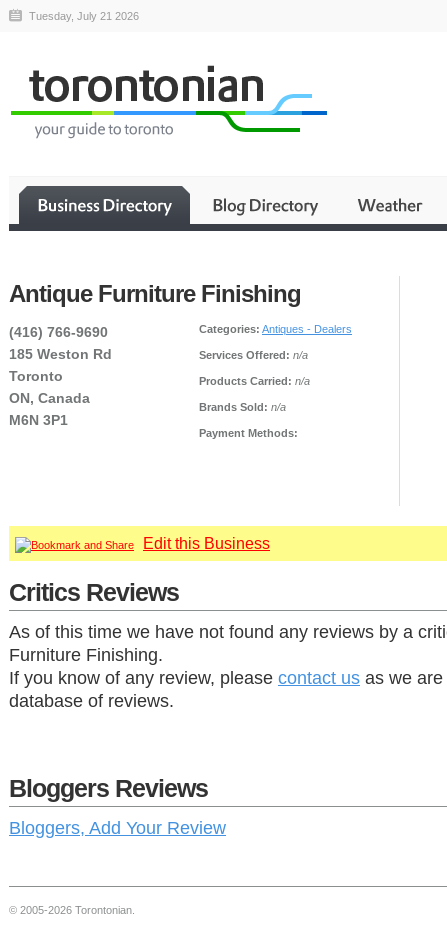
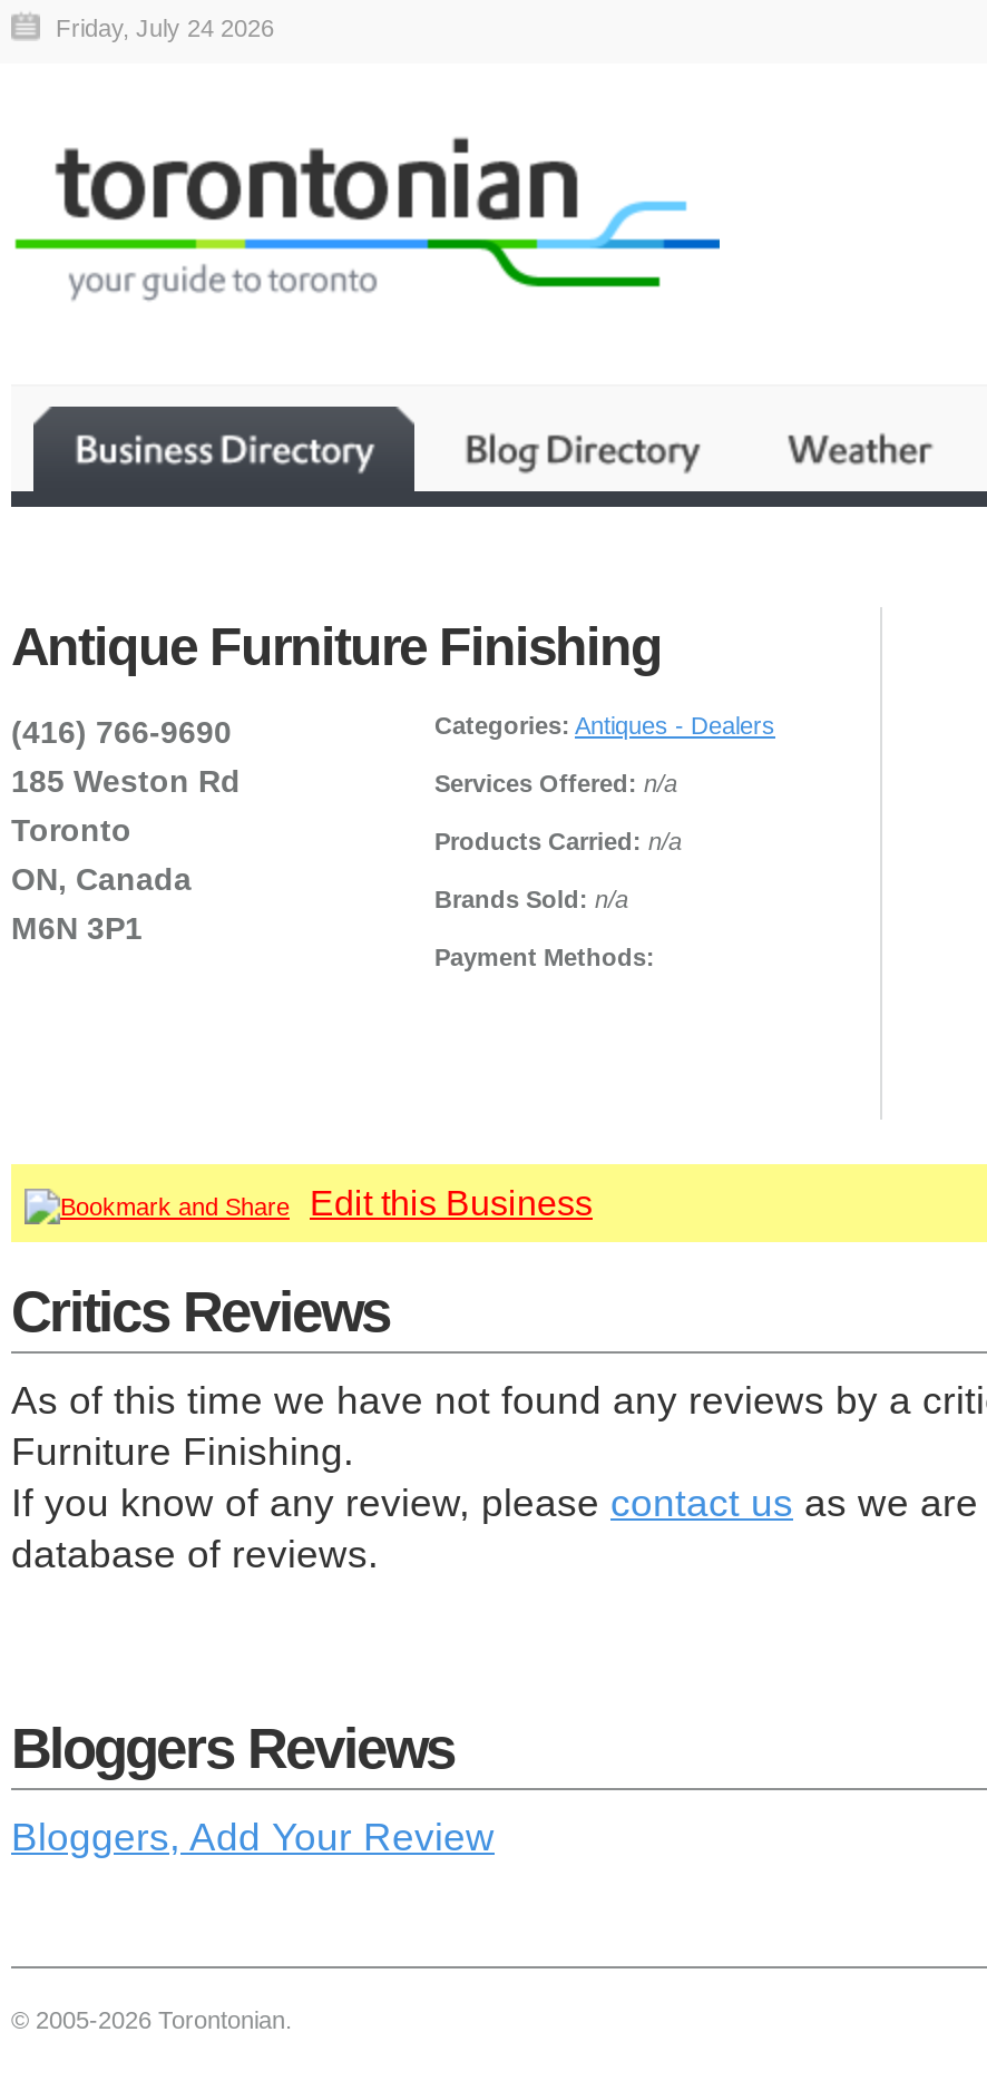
- Tuesday, July 21 2026
+ Friday, July 24 2026
